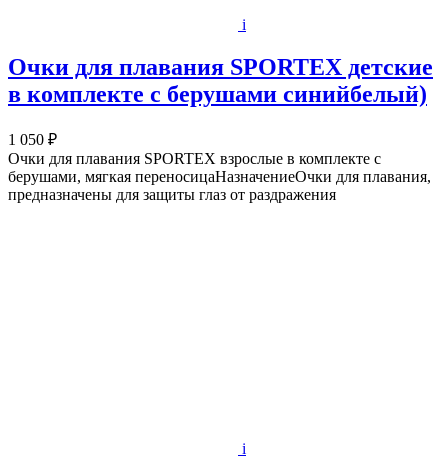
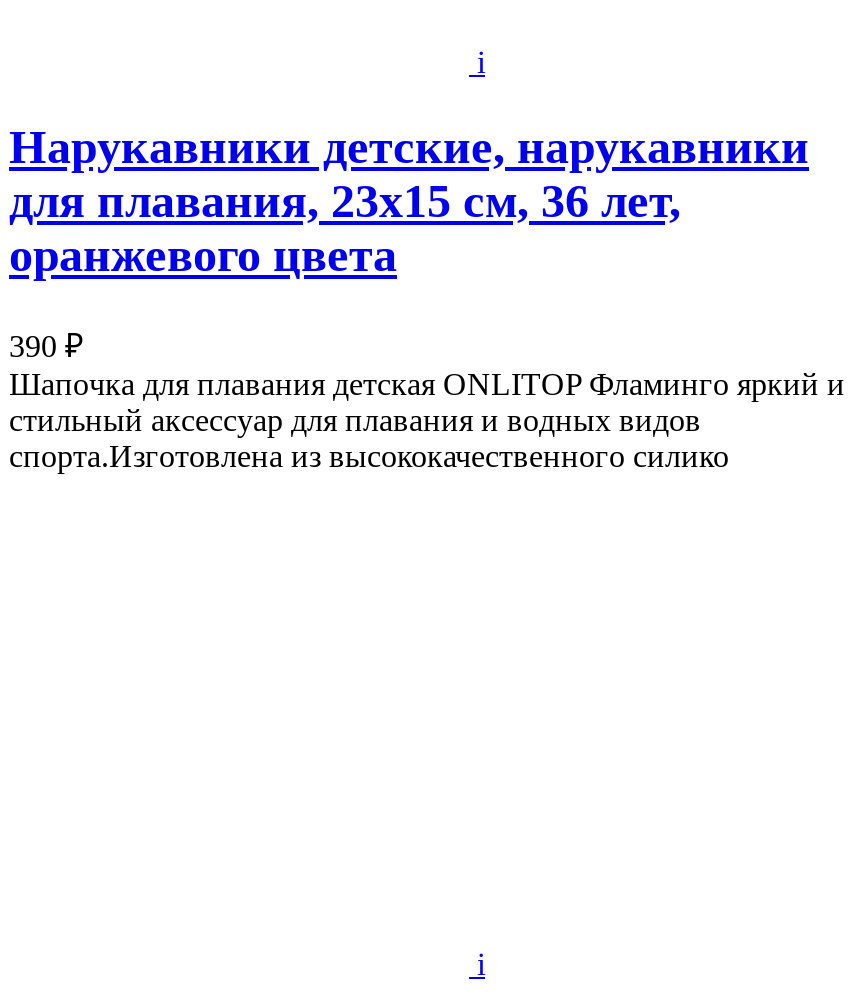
- Очки для плавания SPORTEX детские
- в комплекте с берушами синийбелый)
+ Нарукавники детские, нарукавники
+ для плавания, 23х15 см, 36 лет,
+ оранжевого цвета

- 1 050 ₽
- Очки для плавания SPORTEX взрослые в комплекте с
- берушами, мягкая переносицаНазначениеОчки для плавания,
- предназначены для защиты глаз от раздражения
+ 390 ₽
+ Шапочка для плавания детская ONLITOP Фламинго яркий и
+ стильный аксессуар для плавания и водных видов
+ спорта.Изготовлена из высококачественного силико
